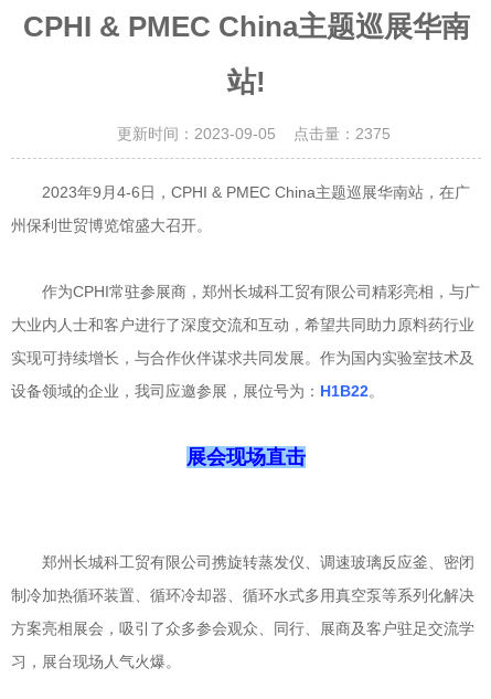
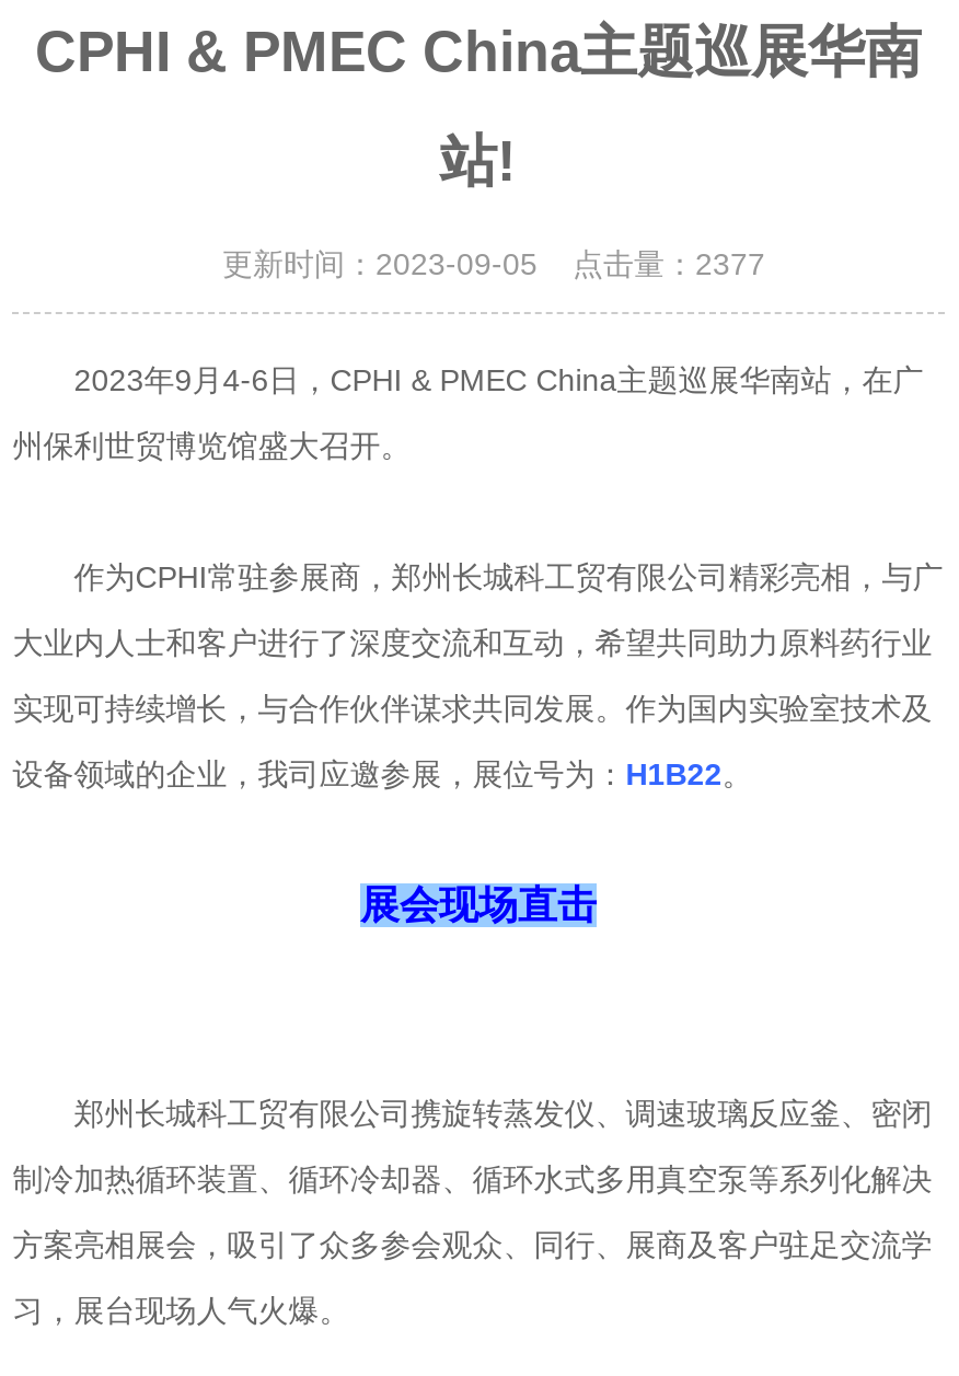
- 更新时间：2023-09-05 点击量：2375
+ 更新时间：2023-09-05 点击量：2377
